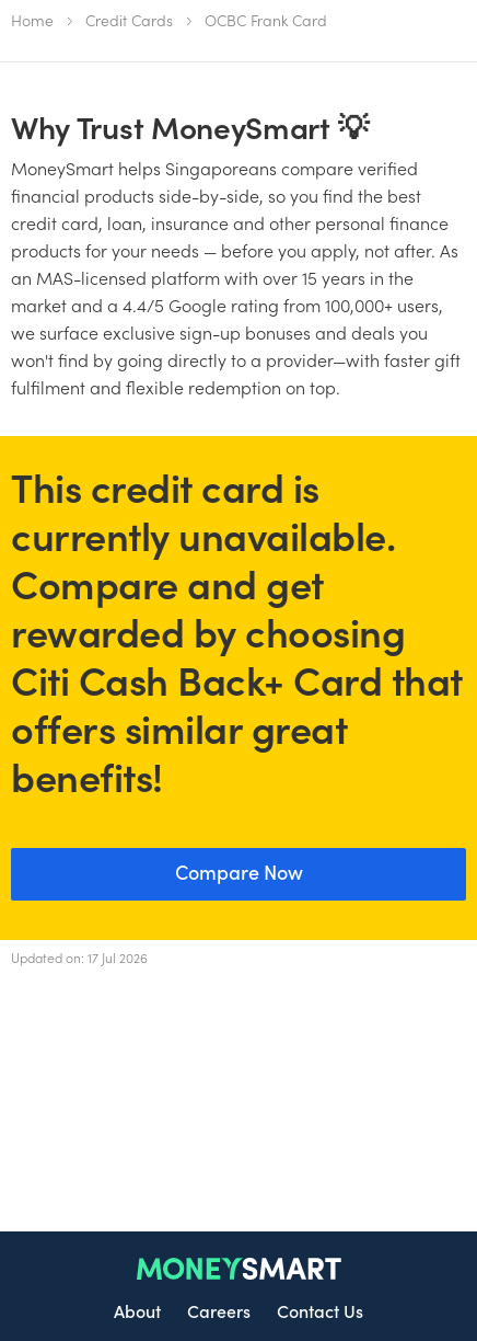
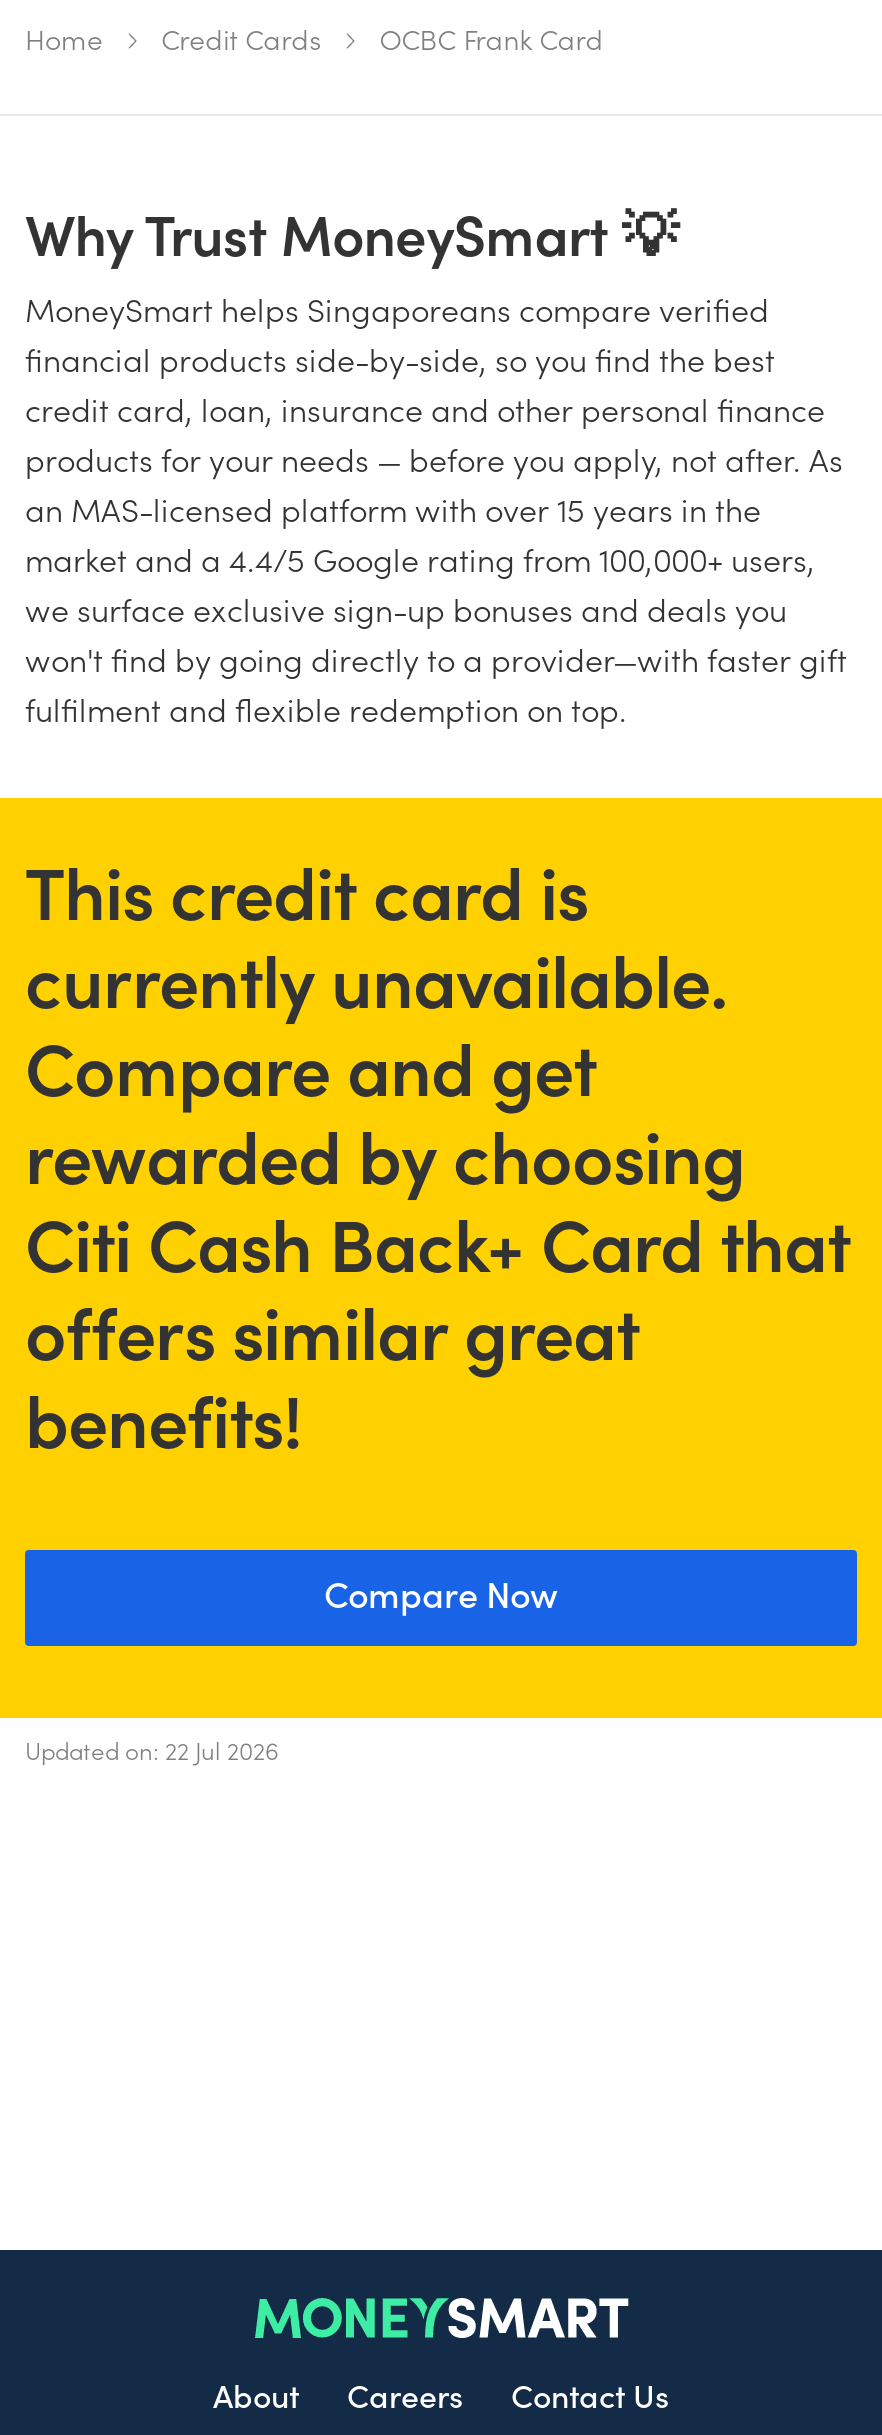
- Updated on: 17 Jul 2026
+ Updated on: 22 Jul 2026
